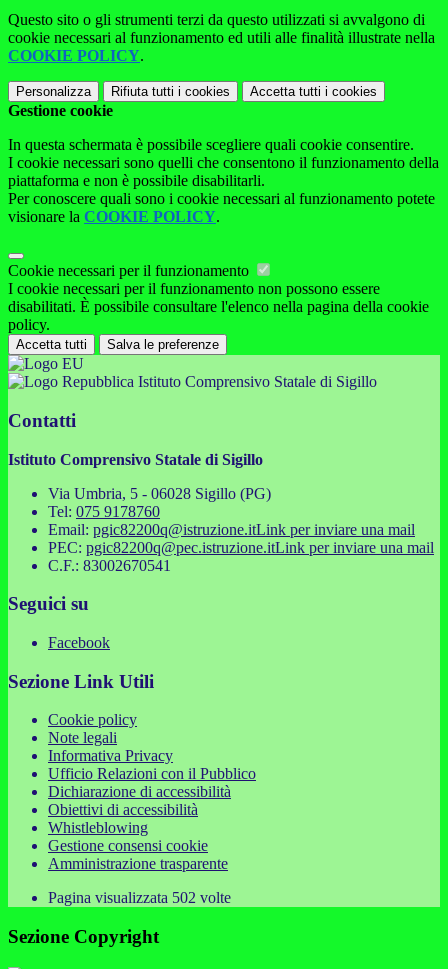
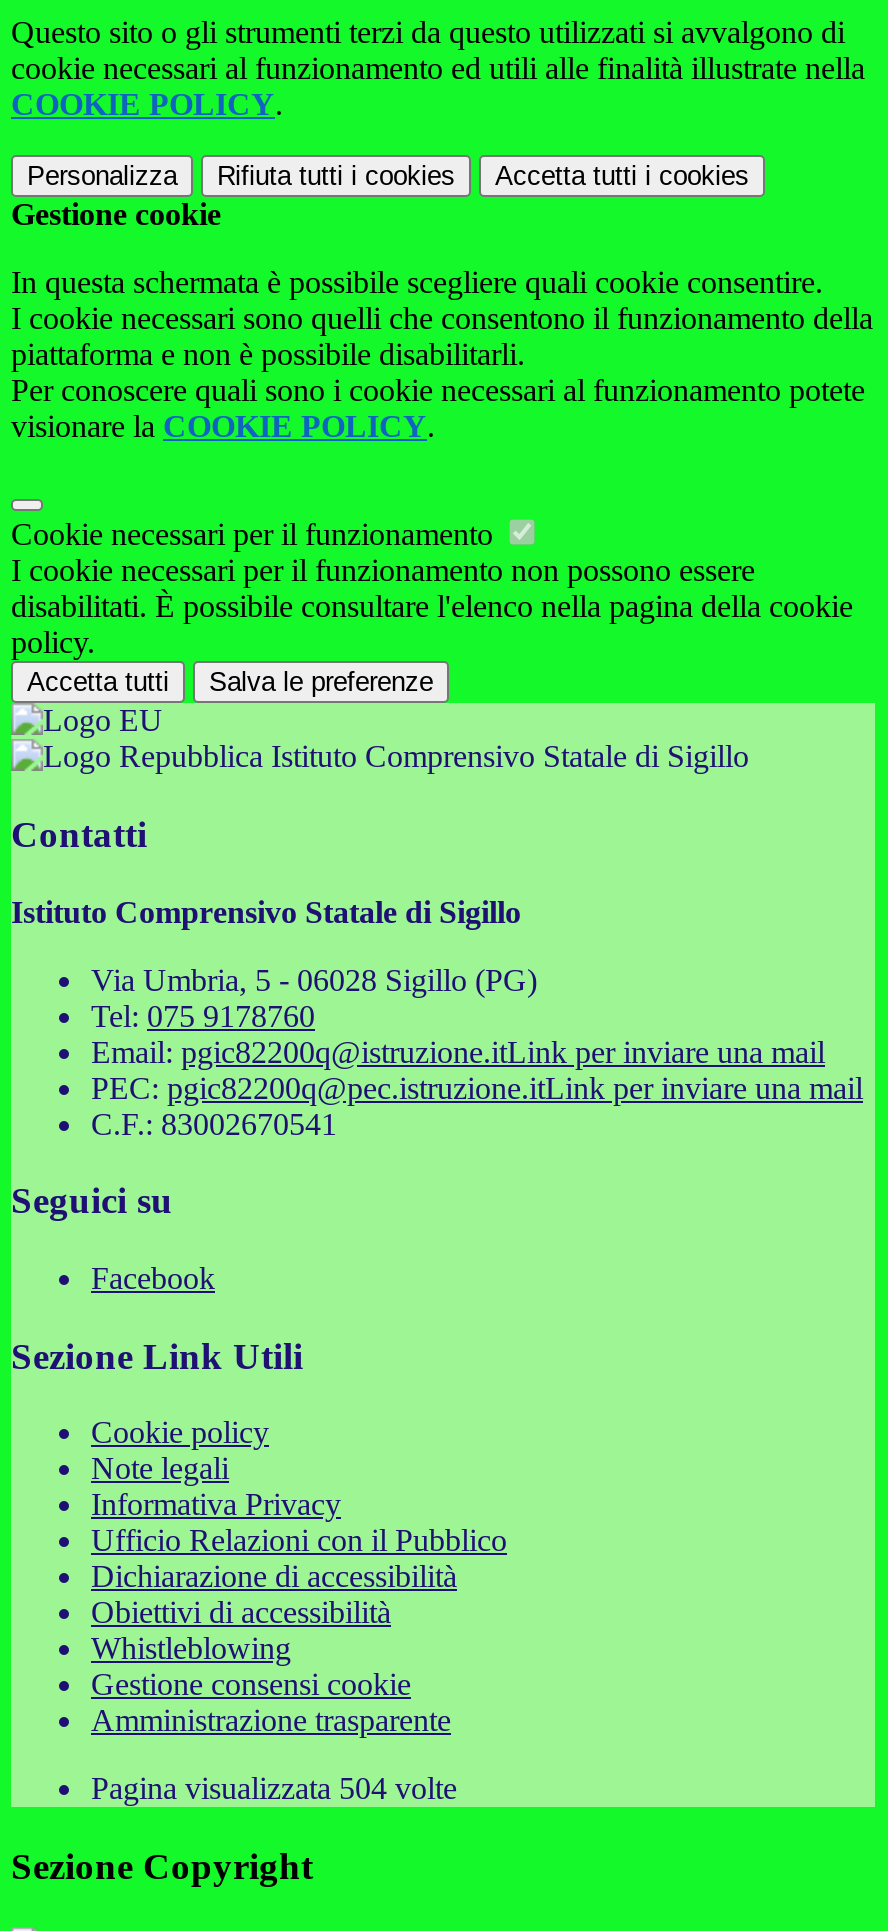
- Pagina visualizzata 502 volte
+ Pagina visualizzata 504 volte
